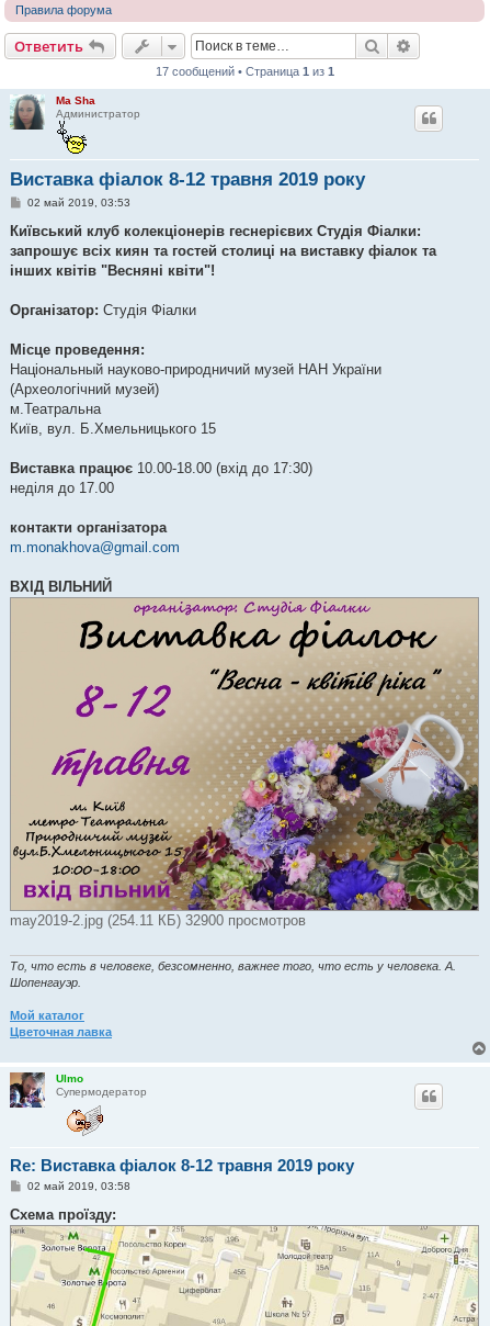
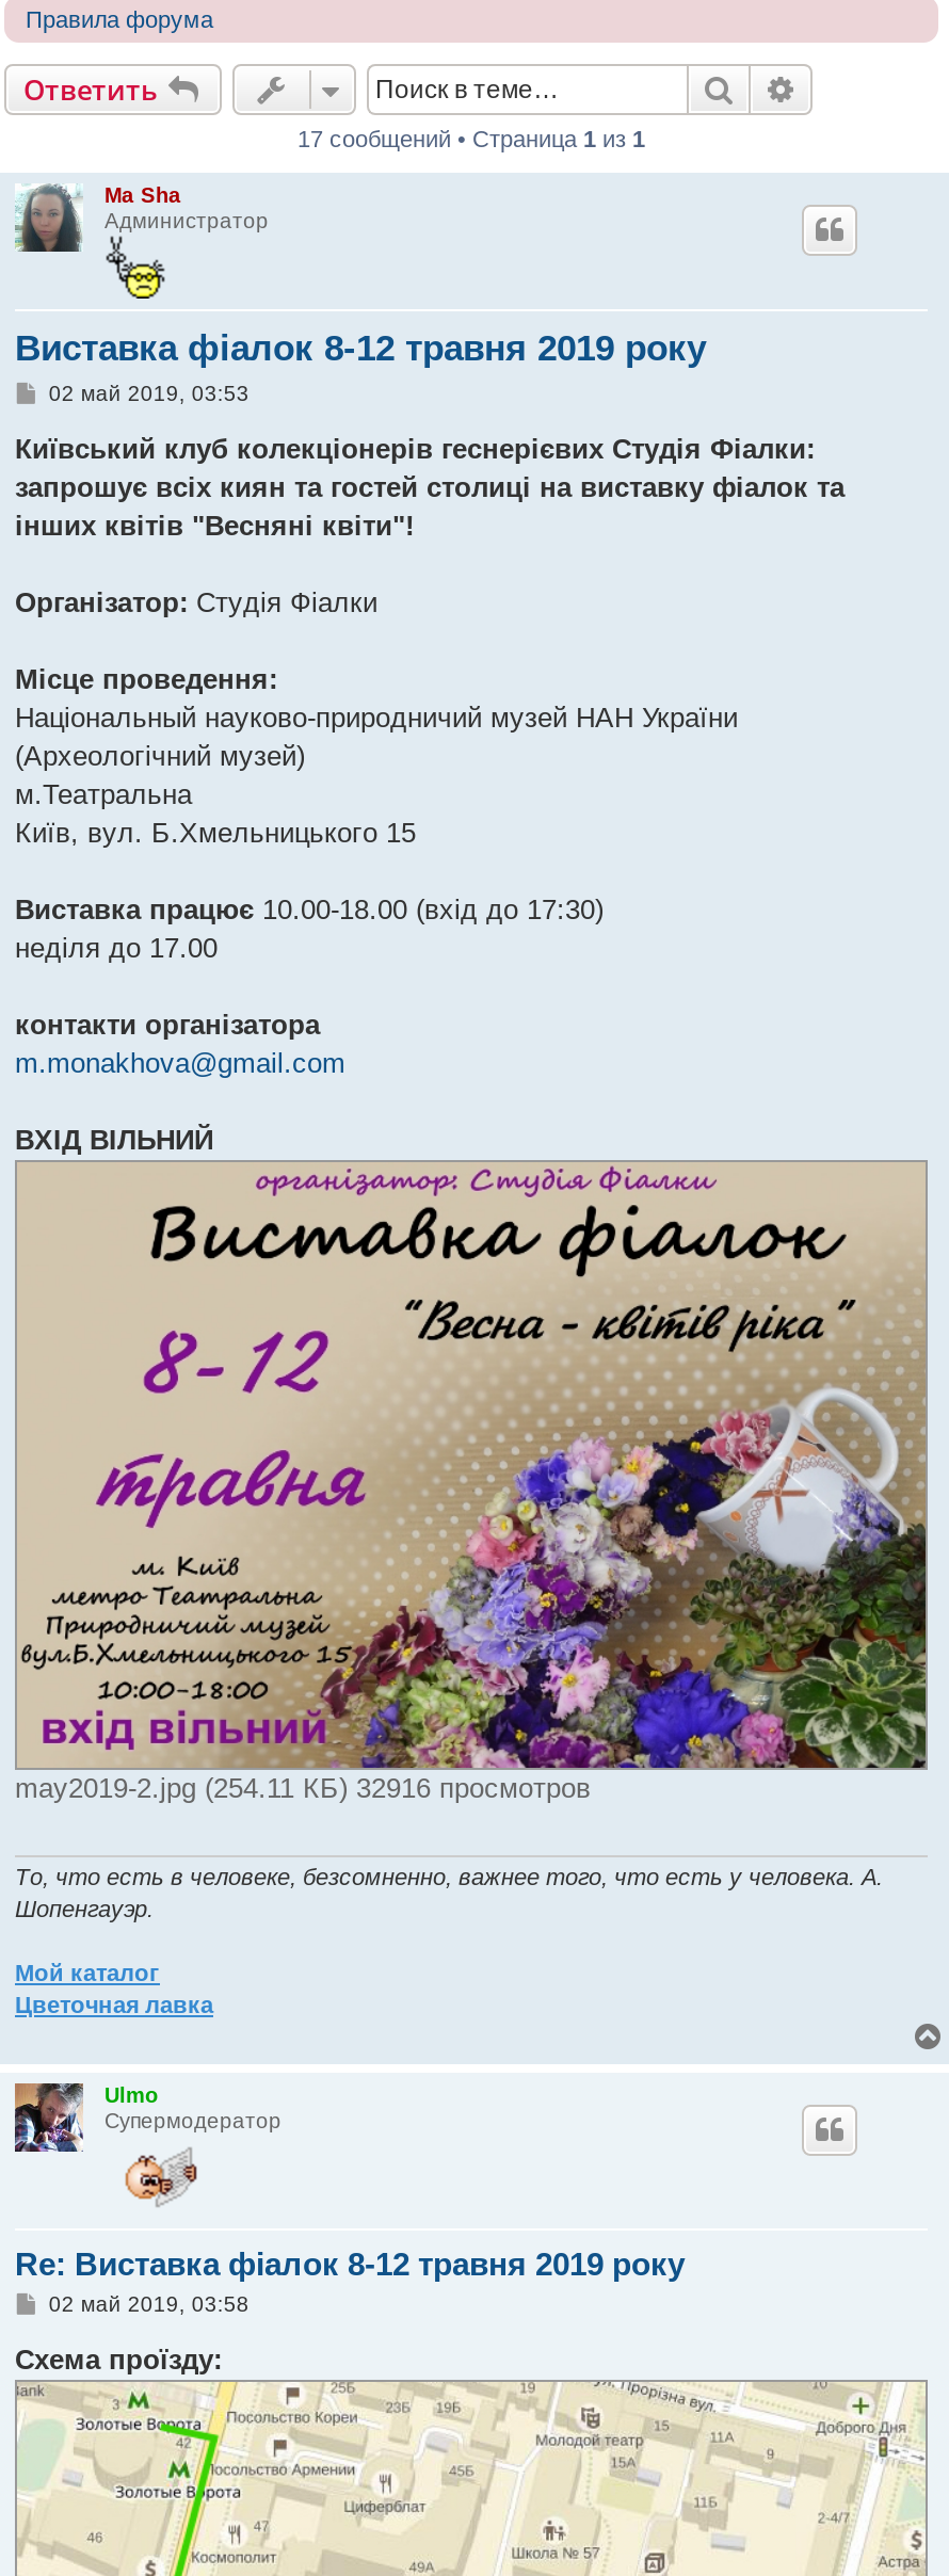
- may2019-2.jpg (254.11 КБ) 32900 просмотров
+ may2019-2.jpg (254.11 КБ) 32916 просмотров
